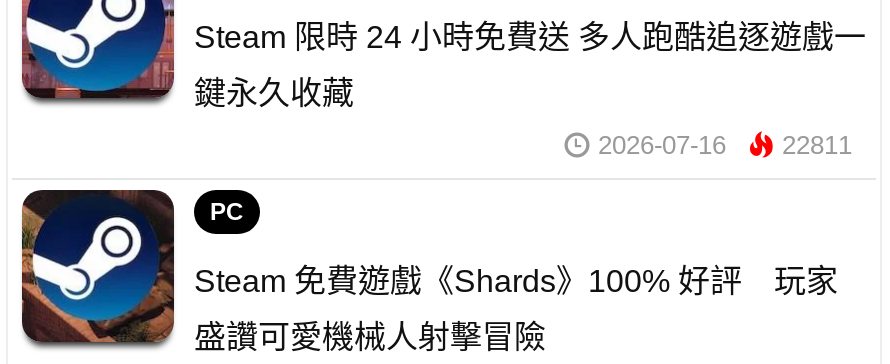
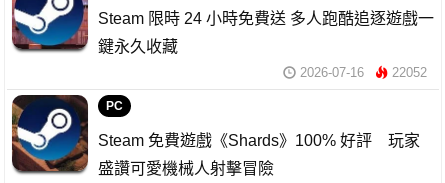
- 2026-07-16 22811
+ 2026-07-16 22052
